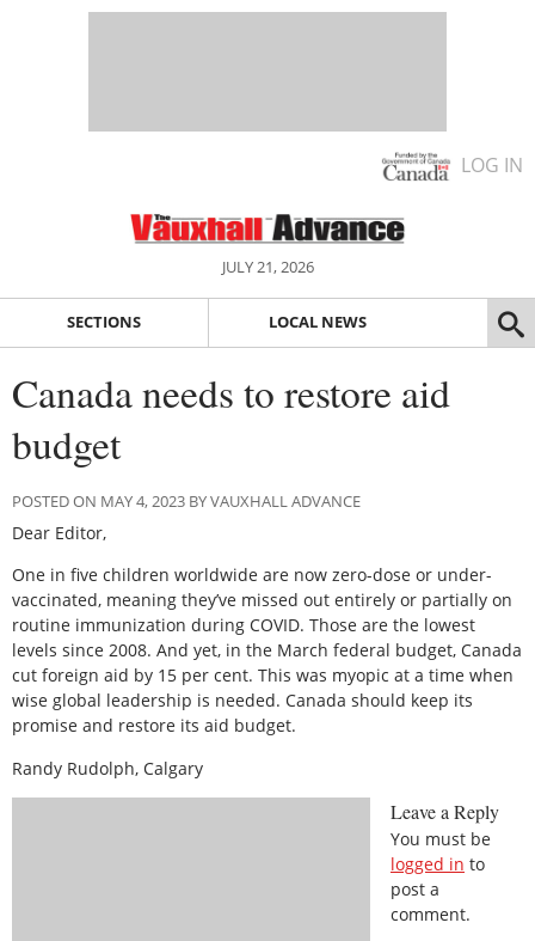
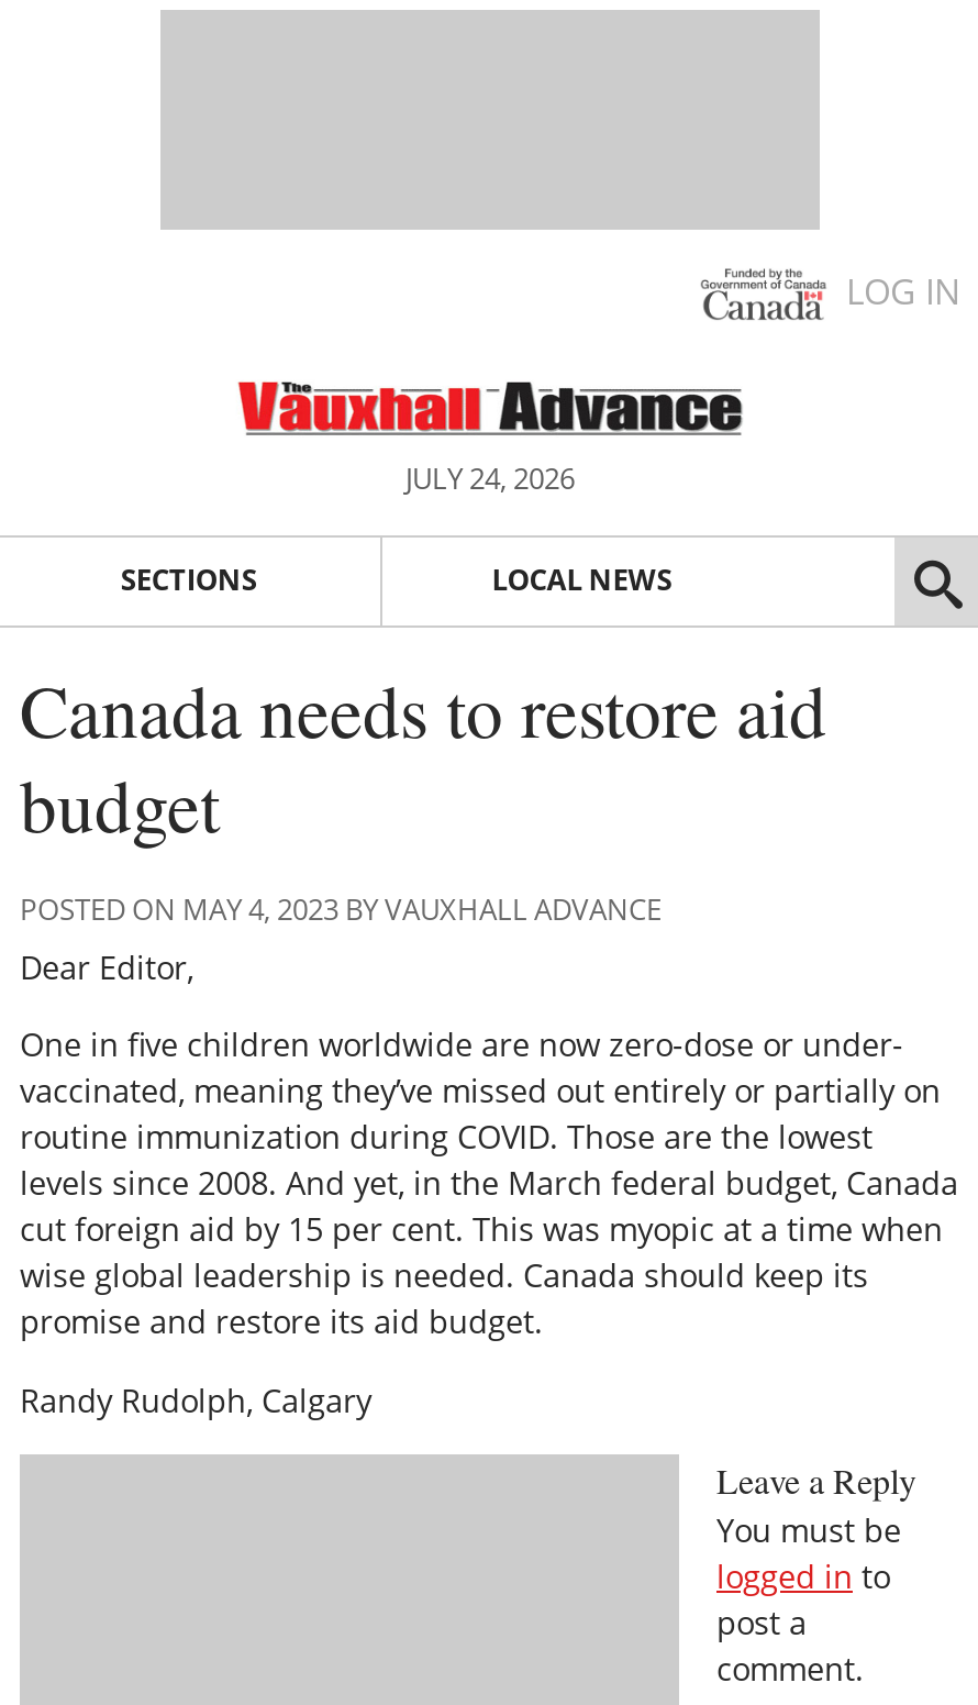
- JULY 21, 2026
+ JULY 24, 2026
